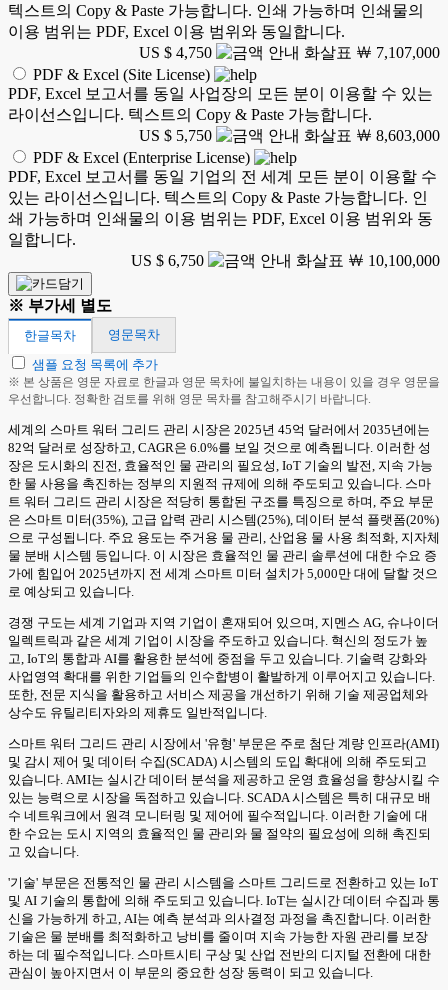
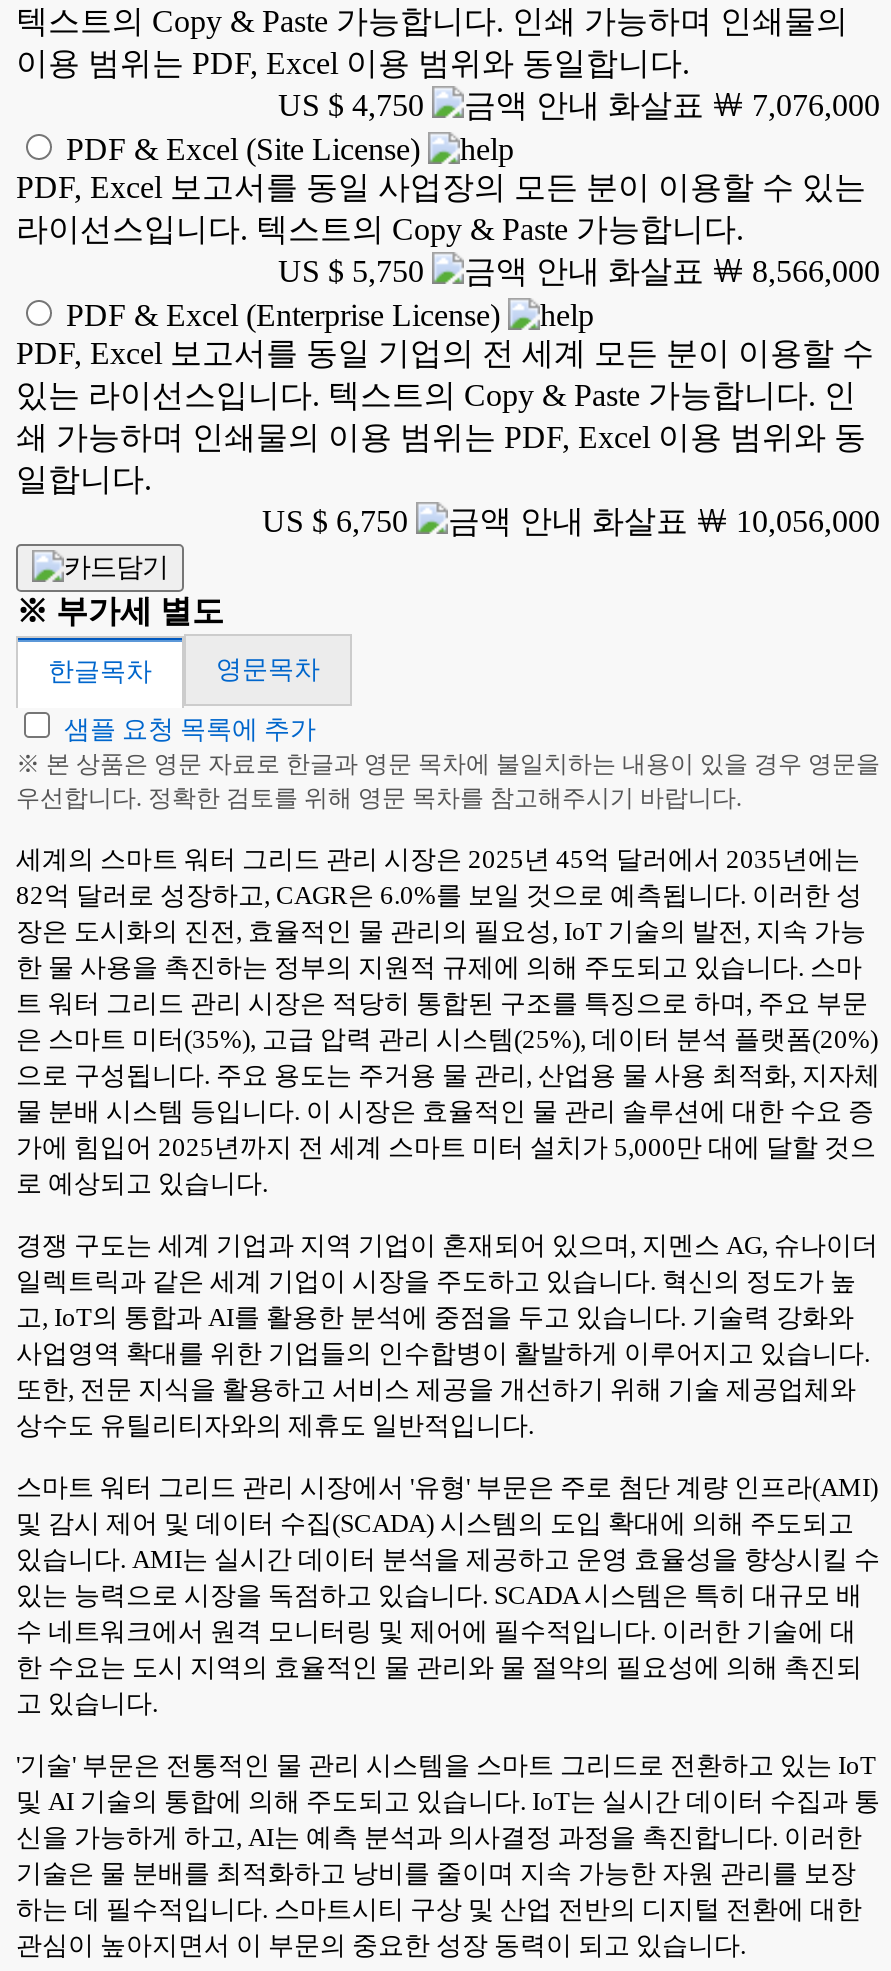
- ￦ 7,107,000
+ ￦ 7,076,000

- ￦ 8,603,000
+ ￦ 8,566,000

- ￦ 10,100,000
+ ￦ 10,056,000
